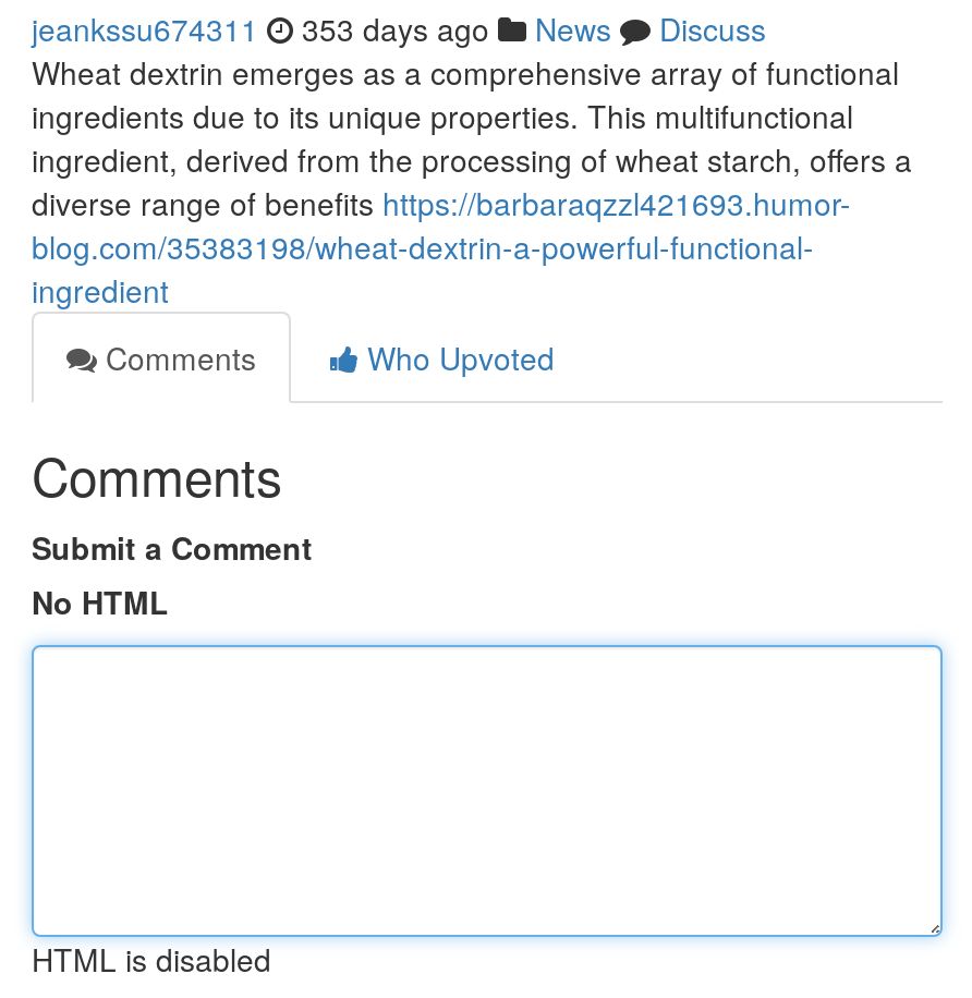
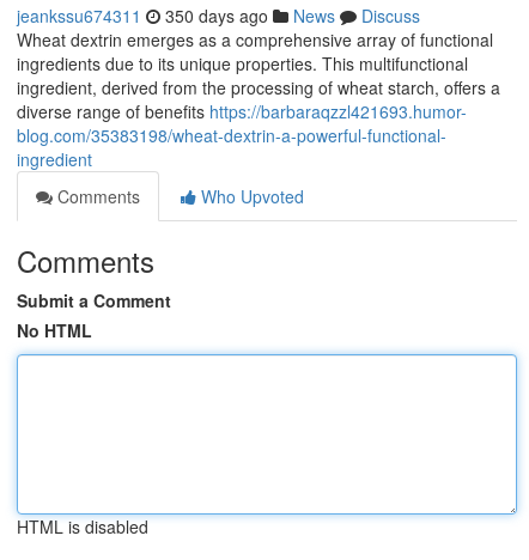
- jeankssu674311 353 days ago News Discuss
+ jeankssu674311 350 days ago News Discuss
